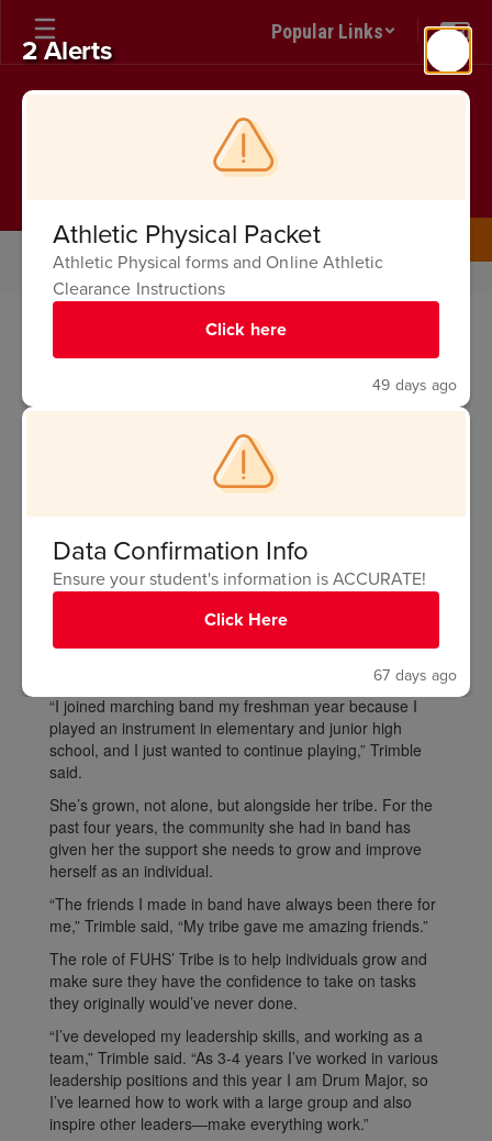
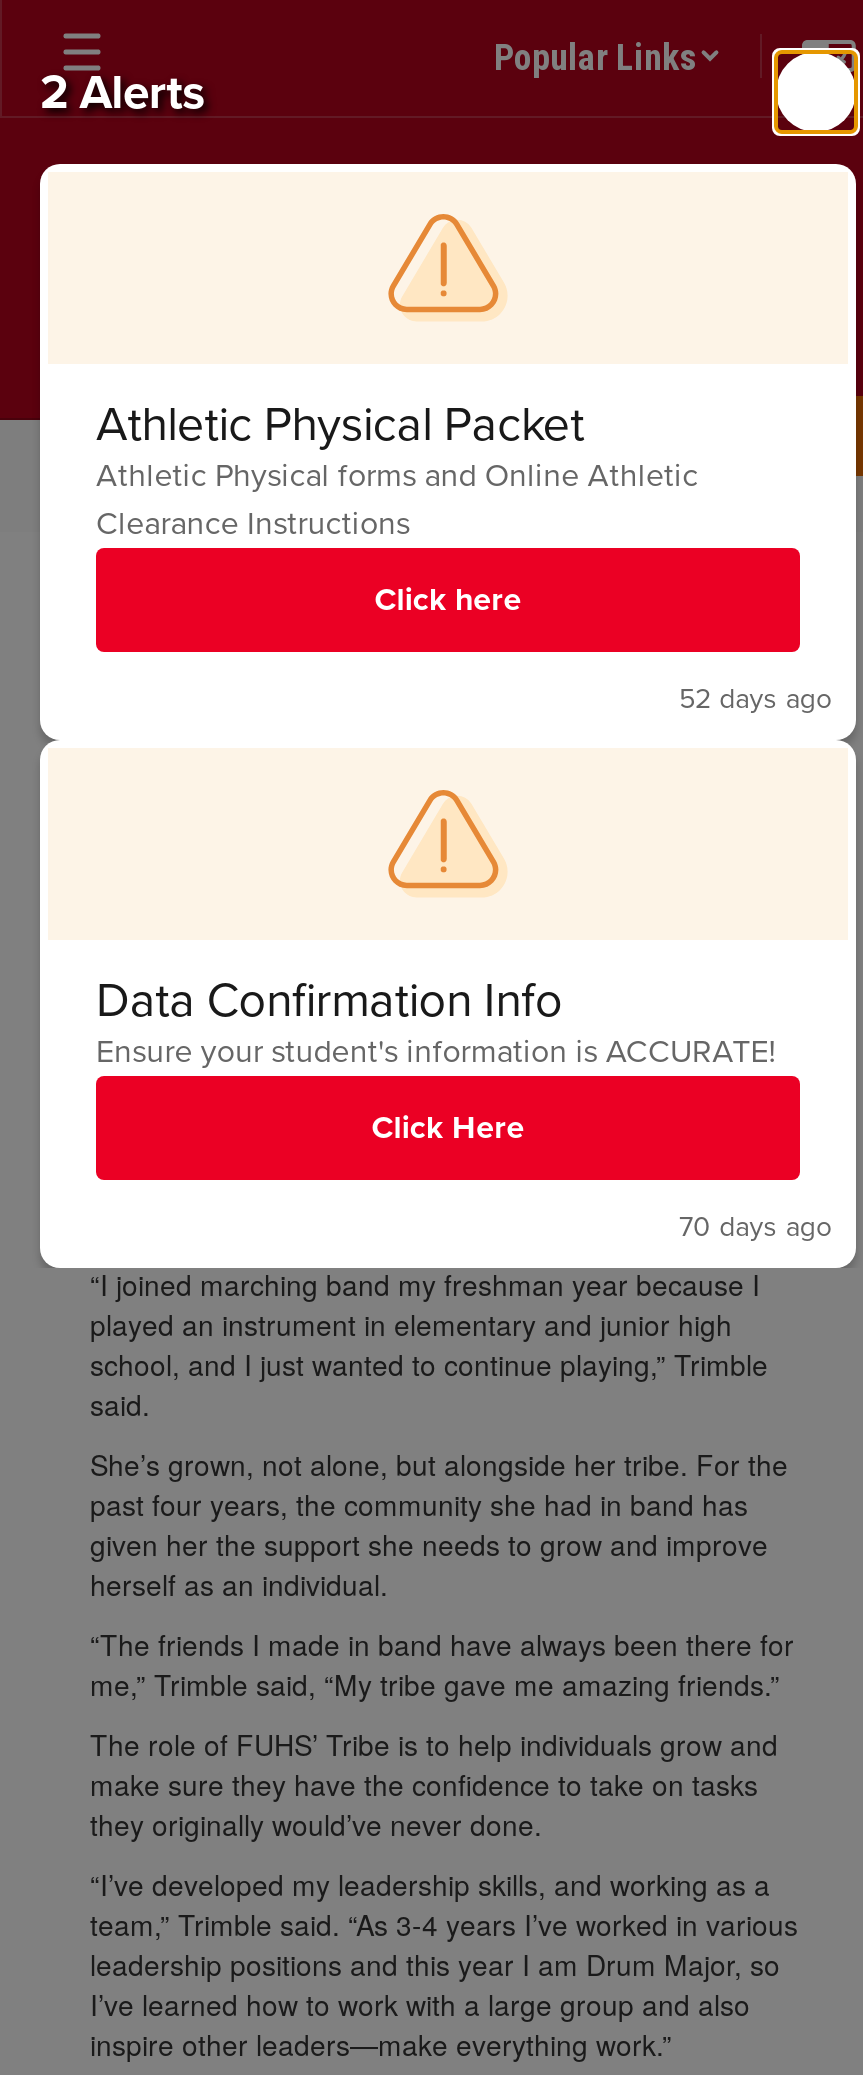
- 49 days ago
+ 52 days ago

- 67 days ago
+ 70 days ago
